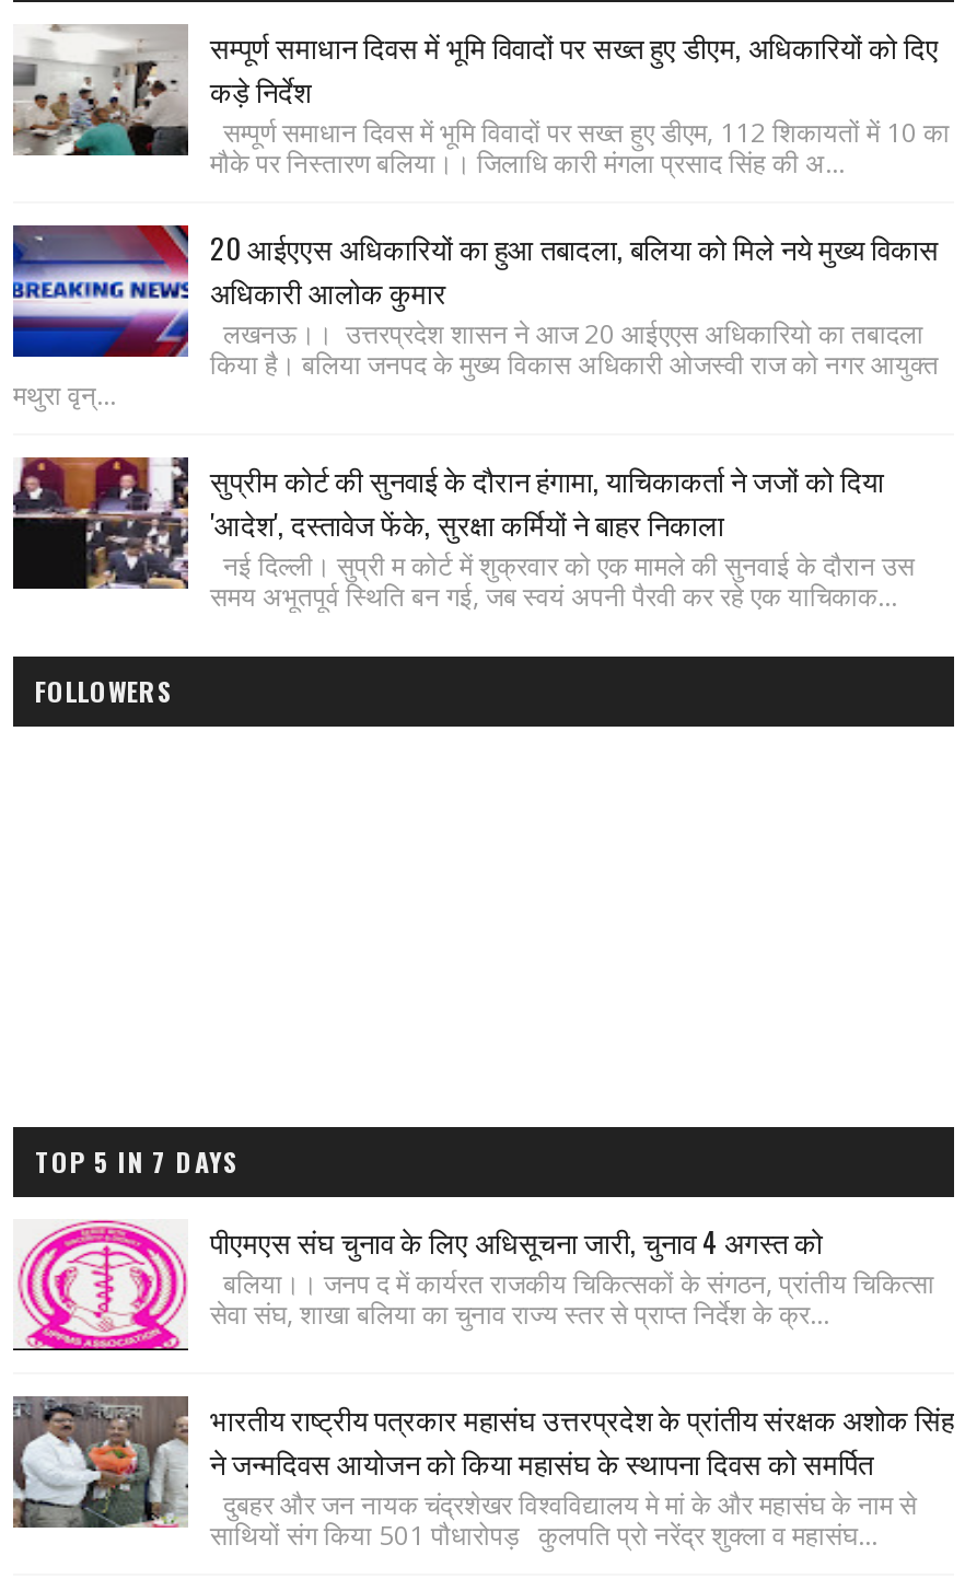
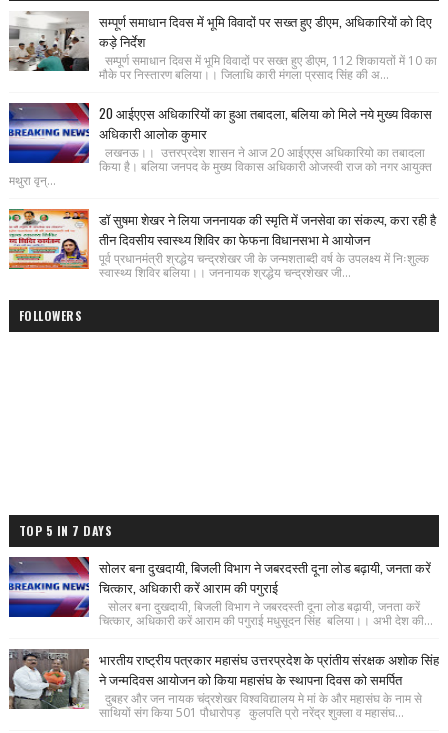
- [image]
- सुप्रीम कोर्ट की सुनवाई के दौरान हंगामा, याचिकाकर्ता ने जजों को दिया
- 'आदेश', दस्तावेज फेंके, सुरक्षा कर्मियों ने बाहर निकाला
- नई दिल्ली। सुप्री म कोर्ट में शुक्रवार को एक मामले की सुनवाई के दौरान उस
- समय अभूतपूर्व स्थिति बन गई, जब स्वयं अपनी पैरवी कर रहे एक याचिकाक...
+ [image]
+ डॉ सुषमा शेखर ने लिया जननायक की स्मृति में जनसेवा का संकल्प, करा रही है
+ तीन दिवसीय स्वास्थ्य शिविर का फेफना विधानसभा मे आयोजन
+ पूर्व प्रधानमंत्री श्रद्धेय चन्द्रशेखर जी के जन्मशताब्दी वर्ष के उपलक्ष्य में निःशुल्क
+ स्वास्थ्य शिविर बलिया।। जननायक श्रद्धेय चन्द्रशेखर जी...

- [image]
- पीएमएस संघ चुनाव के लिए अधिसूचना जारी, चुनाव 4 अगस्त को
- बलिया।। जनप द में कार्यरत राजकीय चिकित्सकों के संगठन, प्रांतीय चिकित्सा
- सेवा संघ, शाखा बलिया का चुनाव राज्य स्तर से प्राप्त निर्देश के क्र...
+ [image]
+ सोलर बना दुखदायी, बिजली विभाग ने जबरदस्ती दूना लोड बढ़ायी, जनता करें
+ चित्कार, अधिकारी करें आराम की पगुराई
+ सोलर बना दुखदायी, बिजली विभाग ने जबरदस्ती दूना लोड बढ़ायी, जनता करें
+ चित्कार, अधिकारी करें आराम की पगुराई मधुसूदन सिंह बलिया।। अभी देश की...
